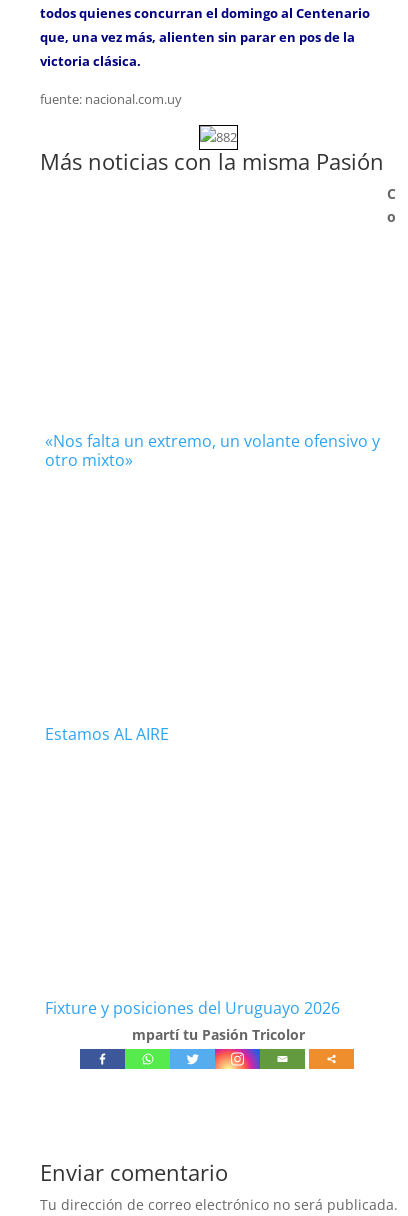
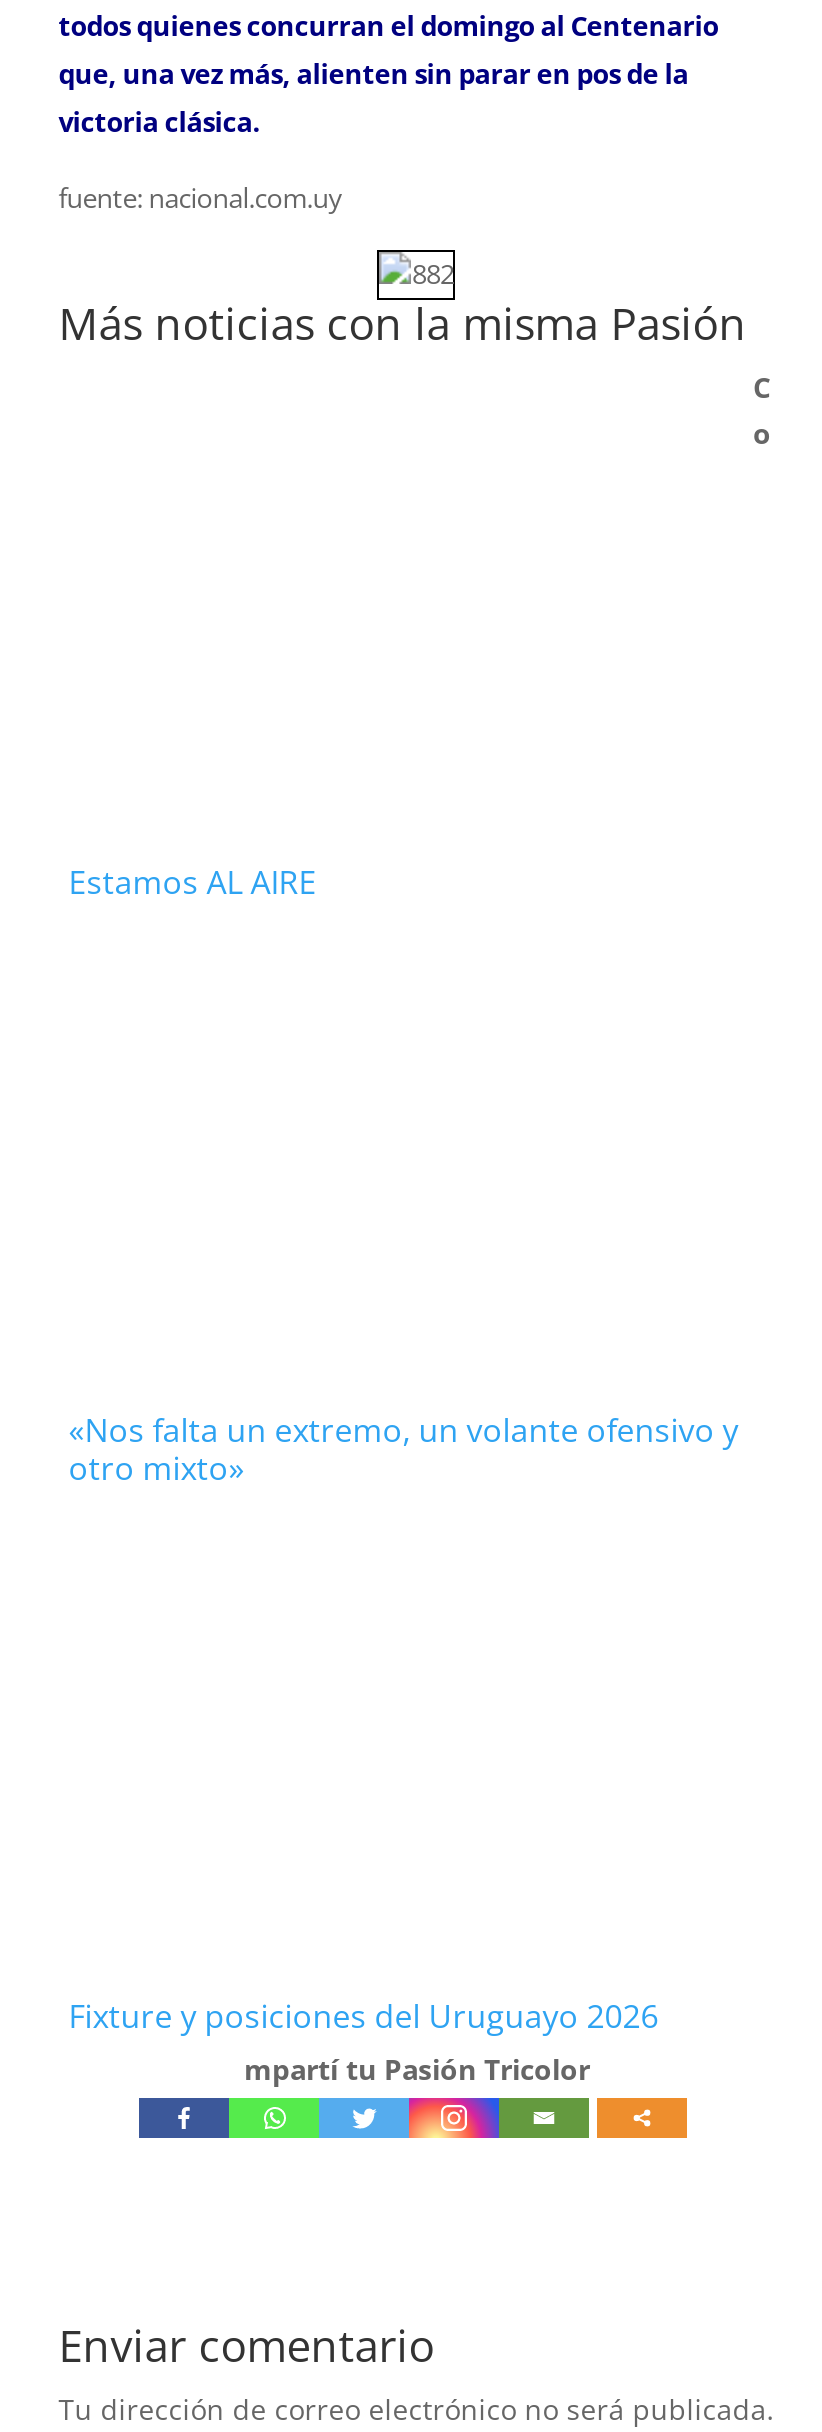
moved down: «Nos falta un extremo, un volante ofensivo y | otro mixto»

moved up: Estamos AL AIRE
